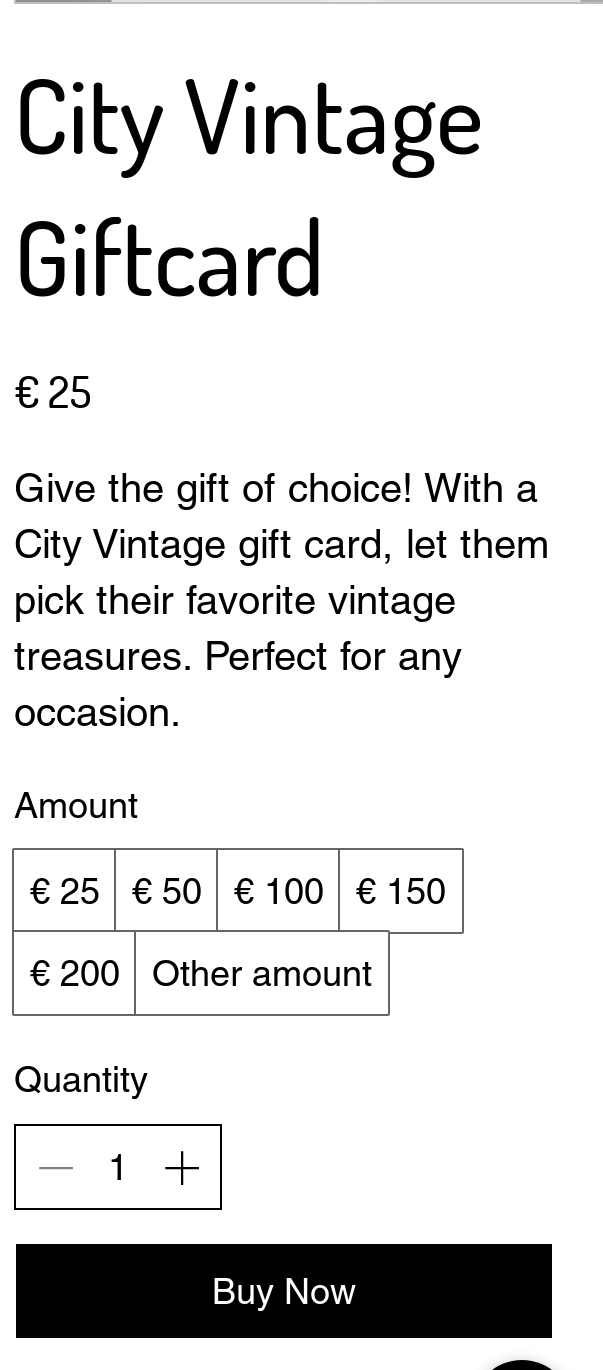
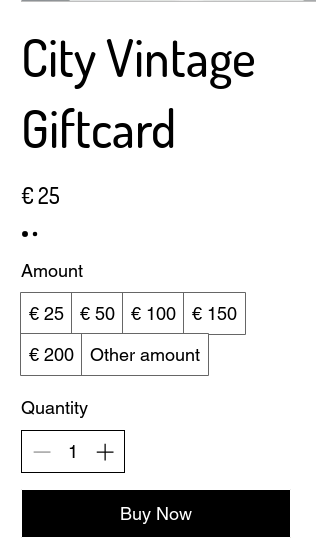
- Give the gift of choice! With a
- City Vintage gift card, let them
- pick their favorite vintage
- treasures. Perfect for any
- occasion.
